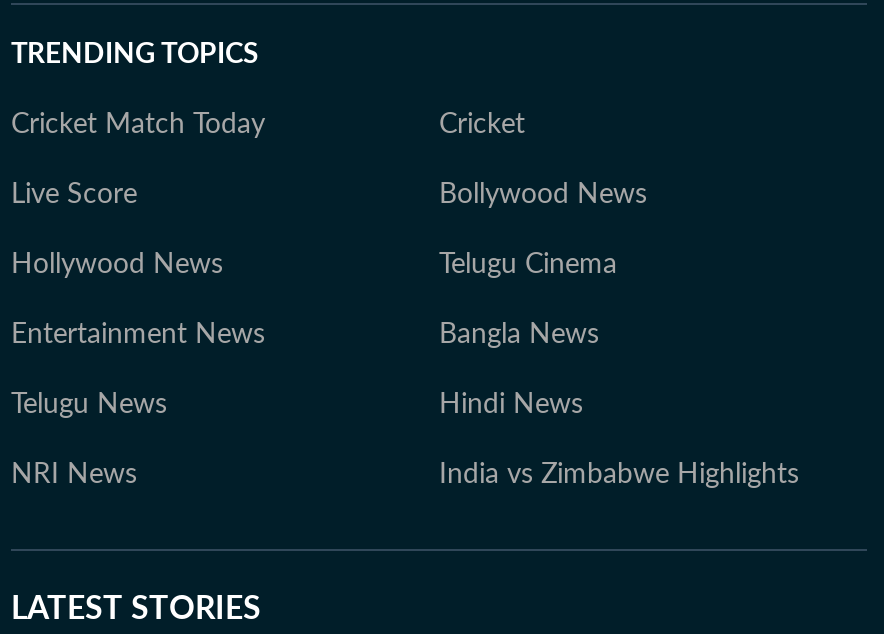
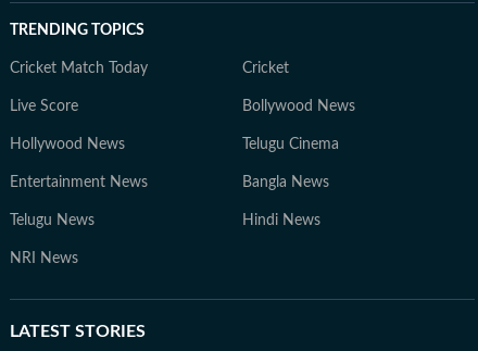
- India vs Zimbabwe Highlights
